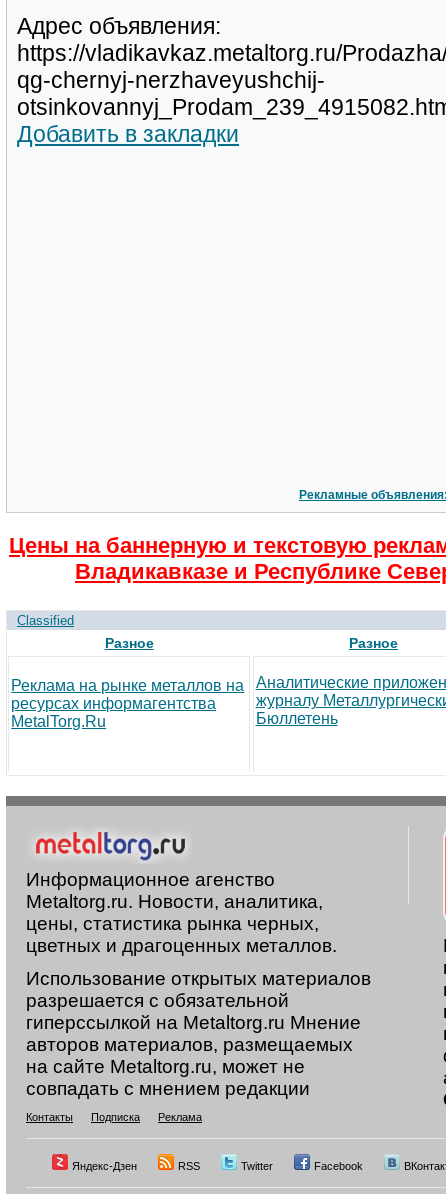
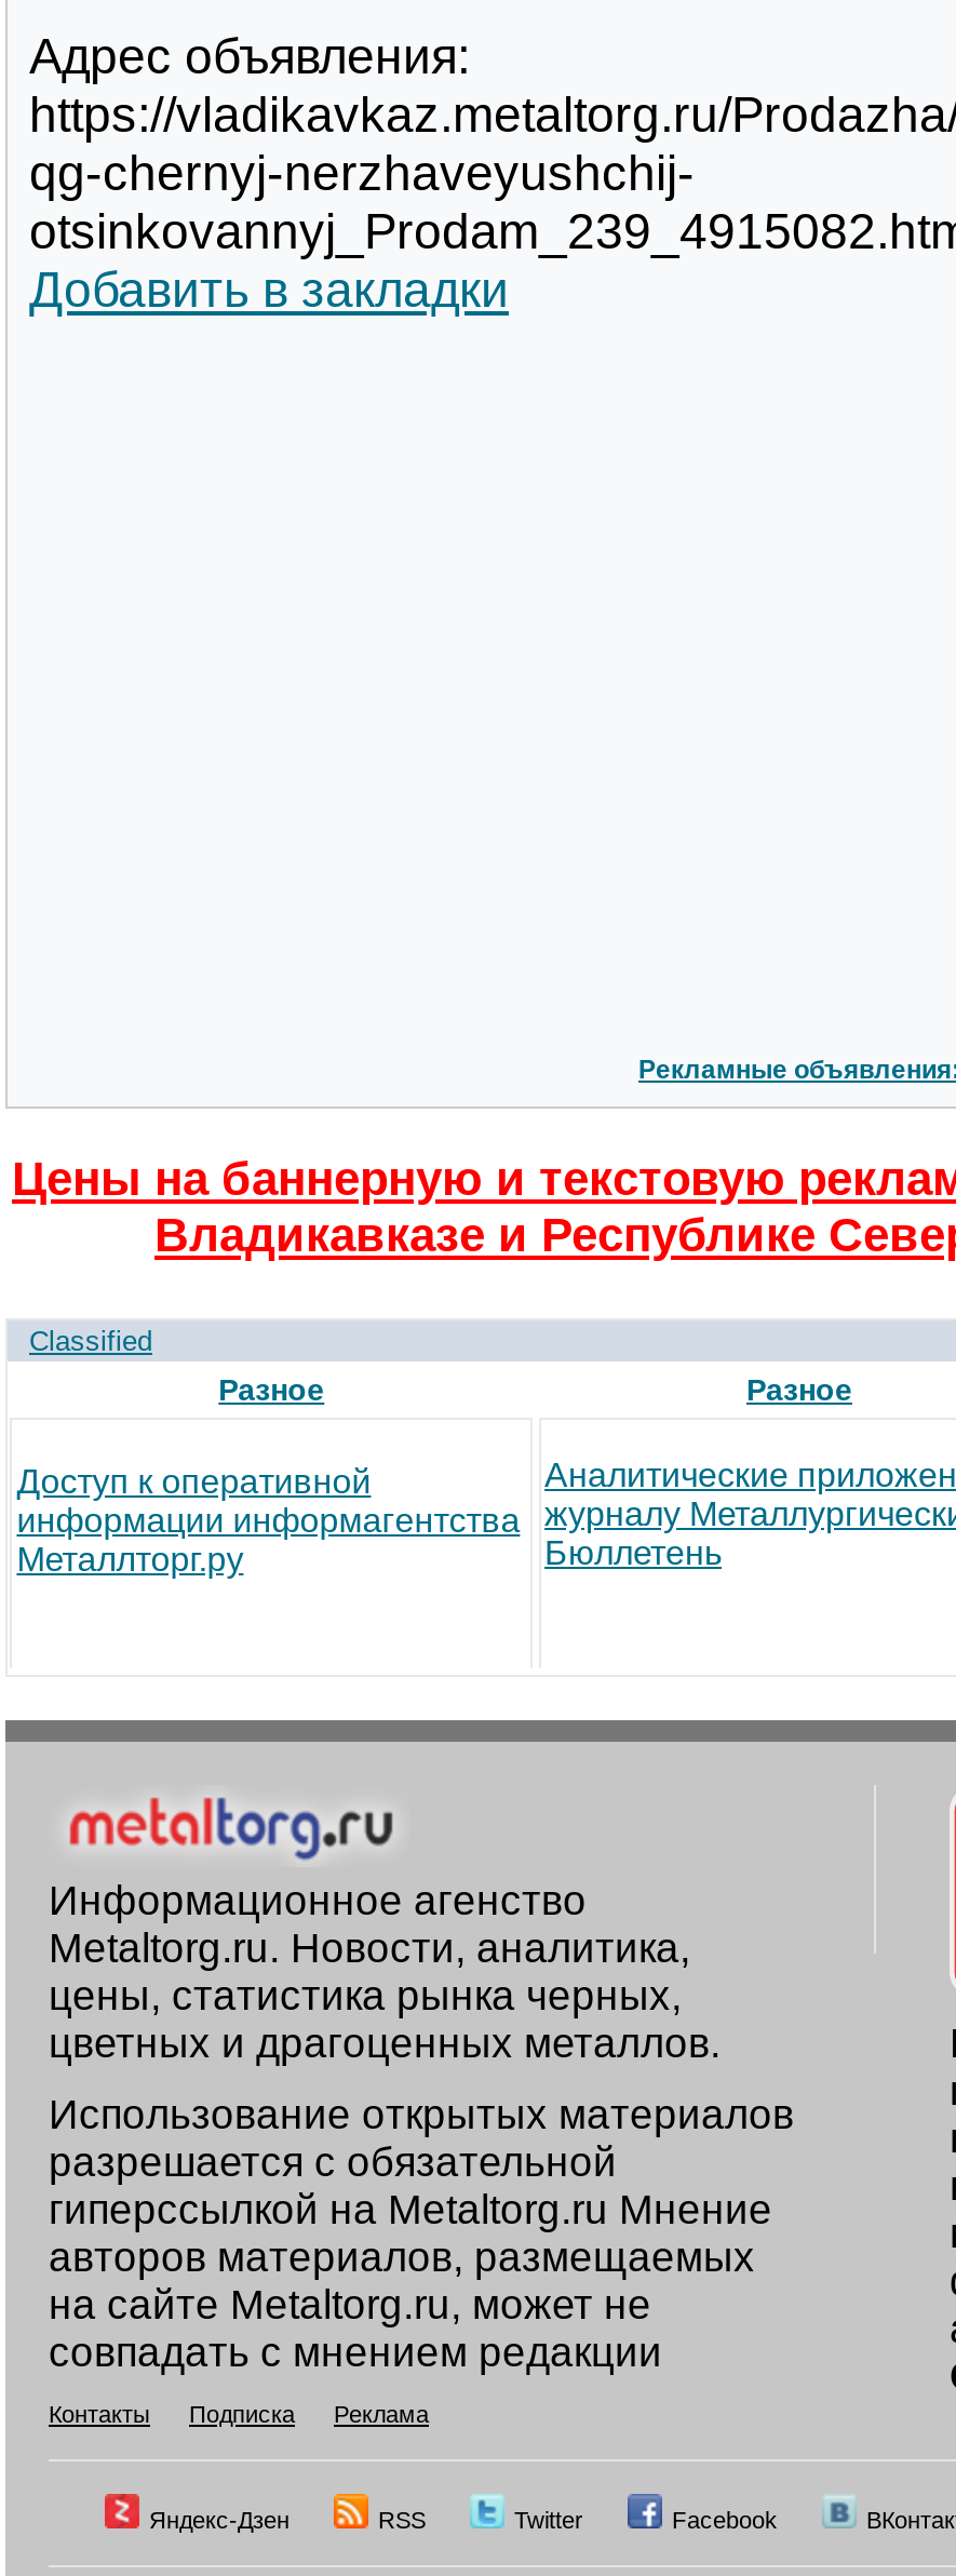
- Реклама на рынке металлов на
- ресурсах информагентства
- MetalTorg.Ru
+ Доступ к оперативной
+ информации информагентства
+ Металлторг.ру
